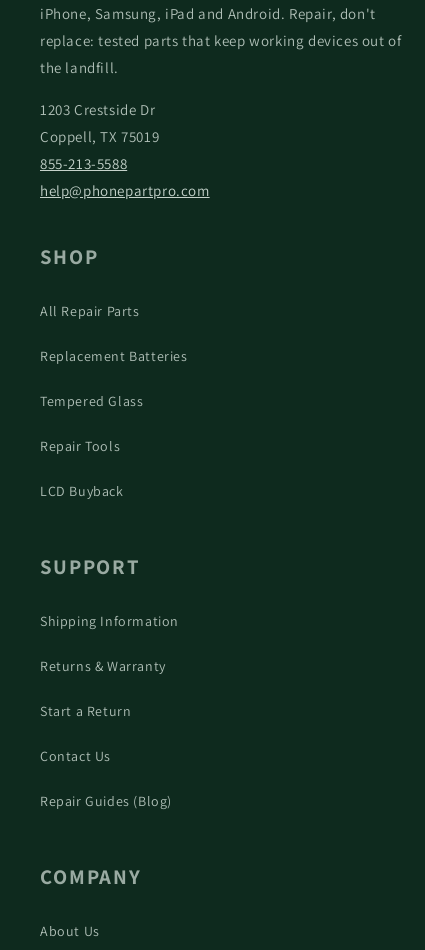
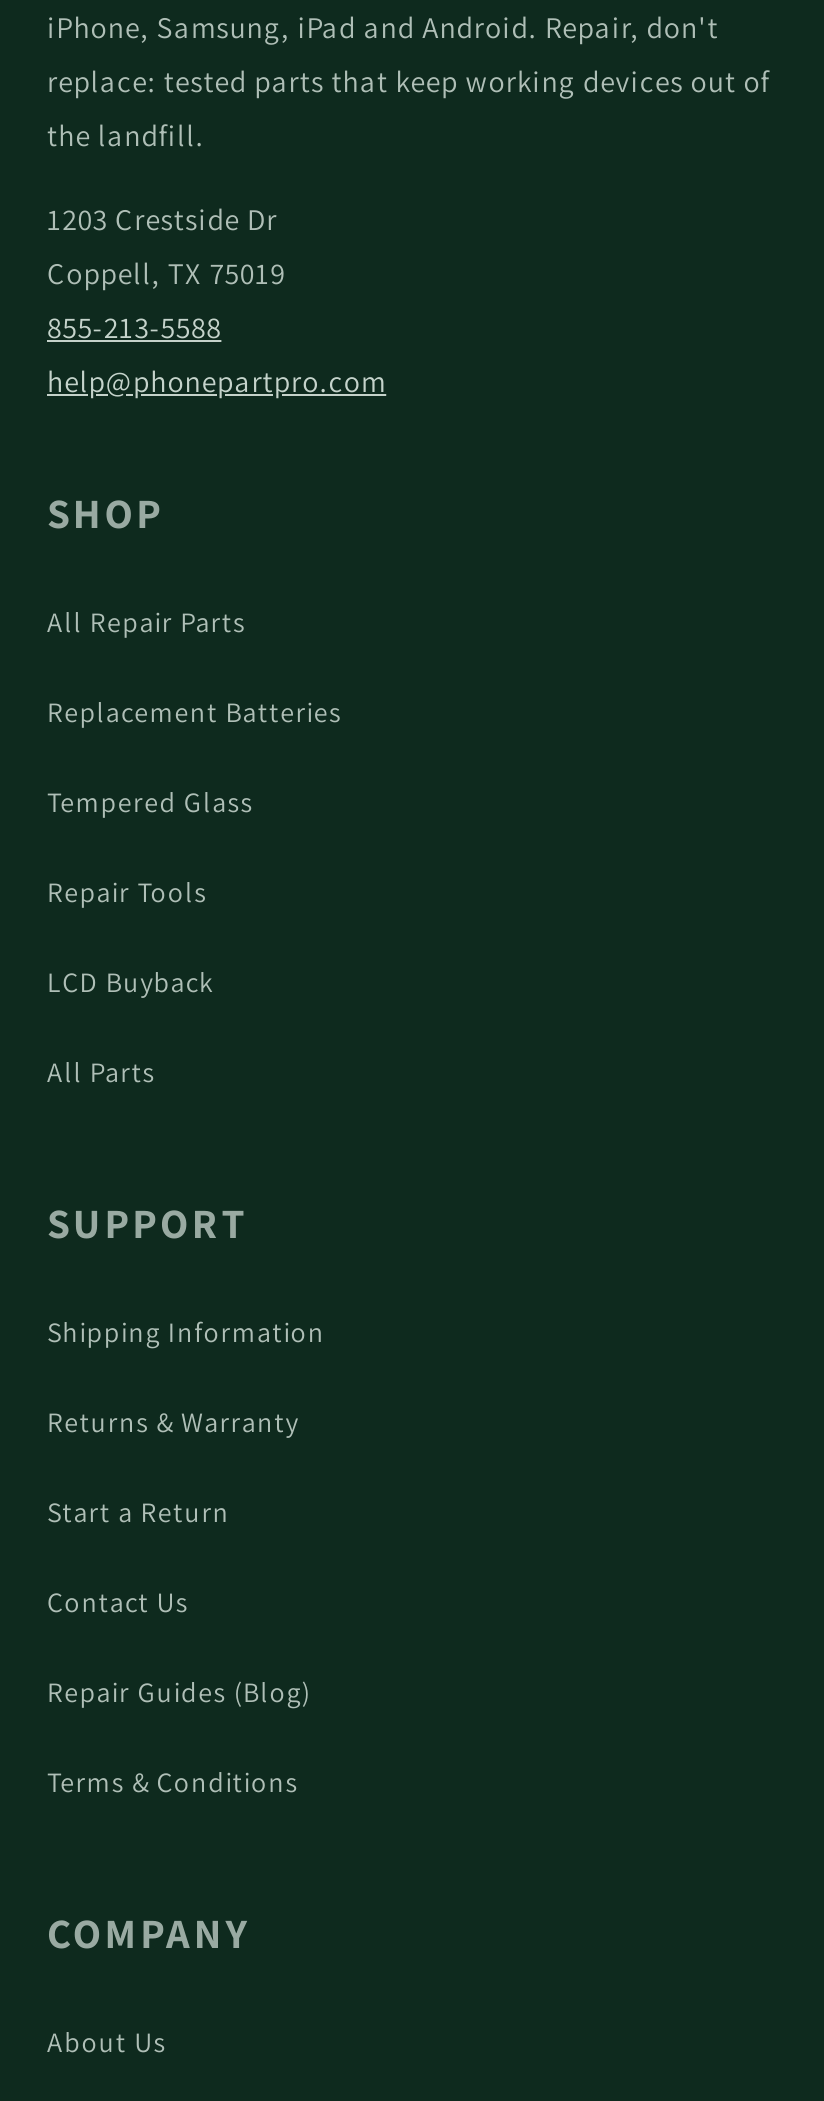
+ All Parts

+ Terms & Conditions
